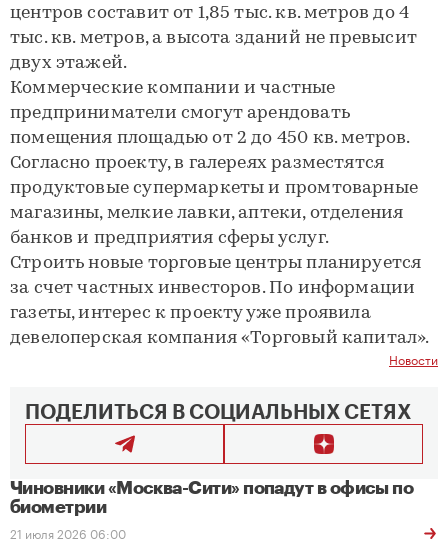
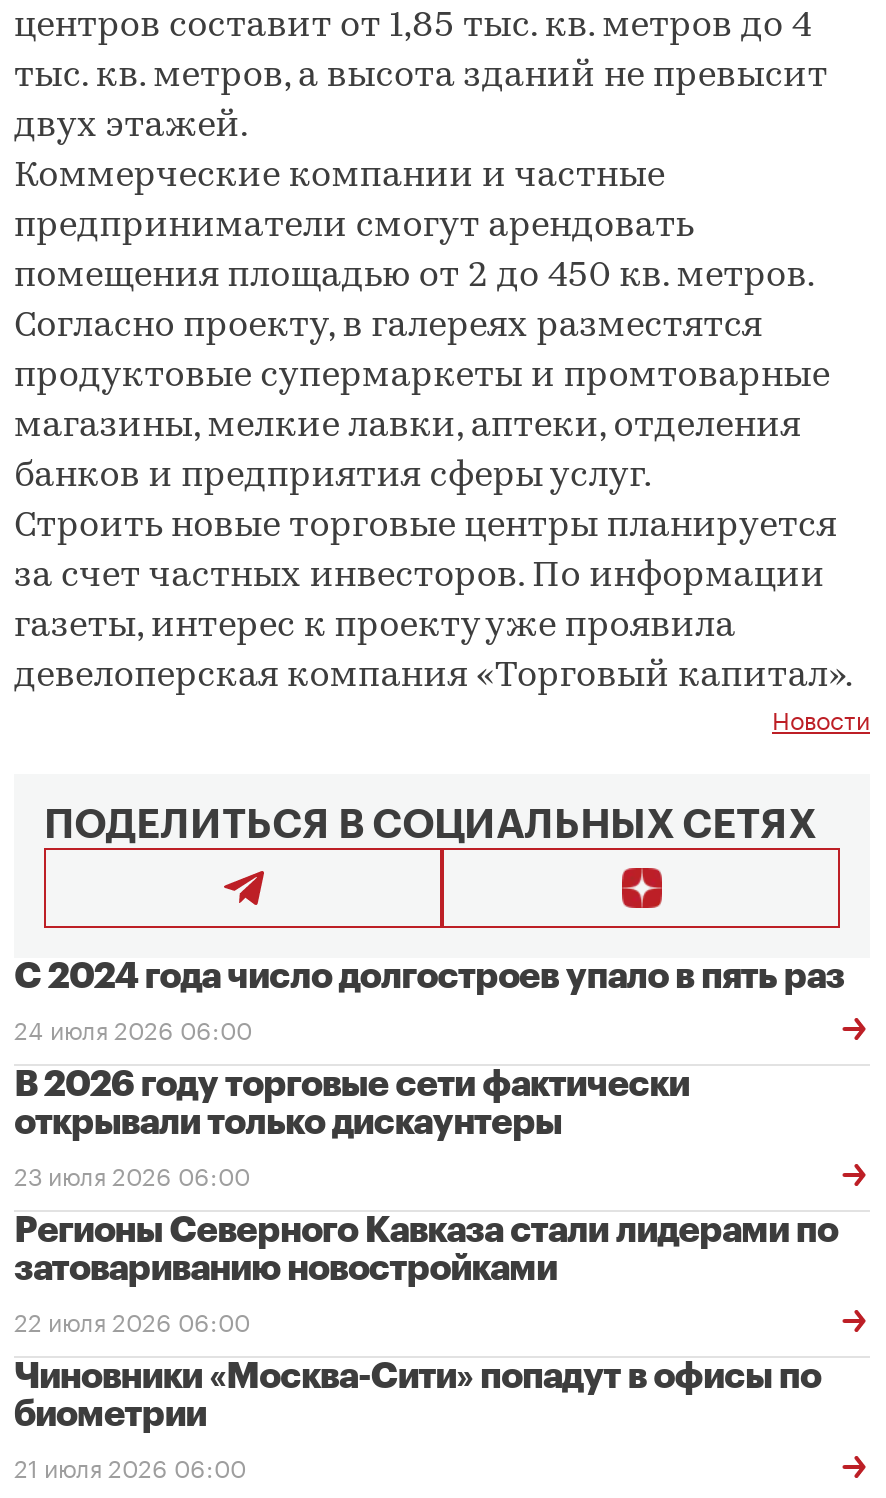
+ С 2024 года число долгостроев упало в пять раз
+ 24 июля 2026 06:00
+ В 2026 году торговые сети фактически
+ открывали только дискаунтеры
+ 23 июля 2026 06:00
+ Регионы Северного Кавказа стали лидерами по
+ затовариванию новостройками
+ 22 июля 2026 06:00
